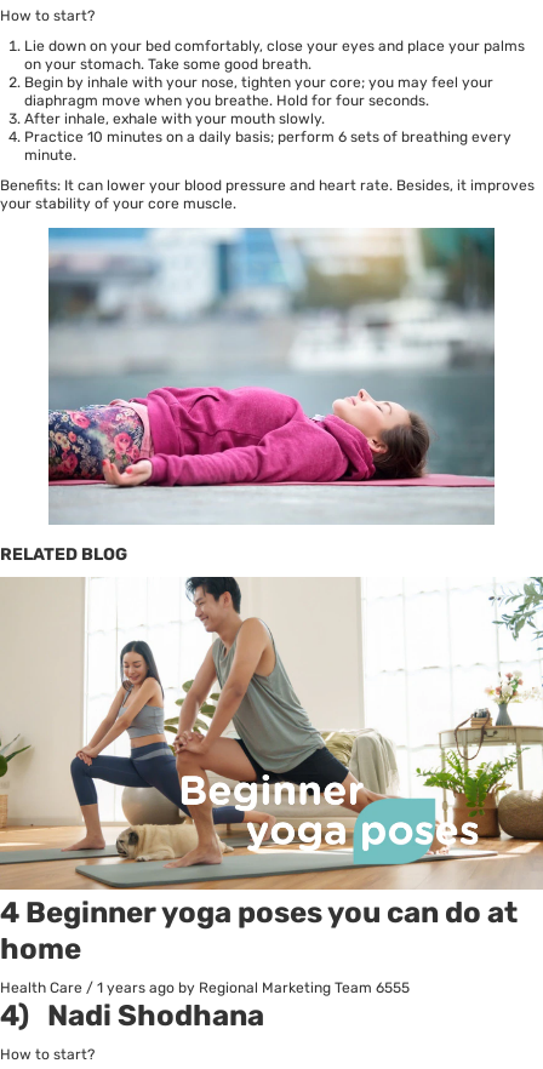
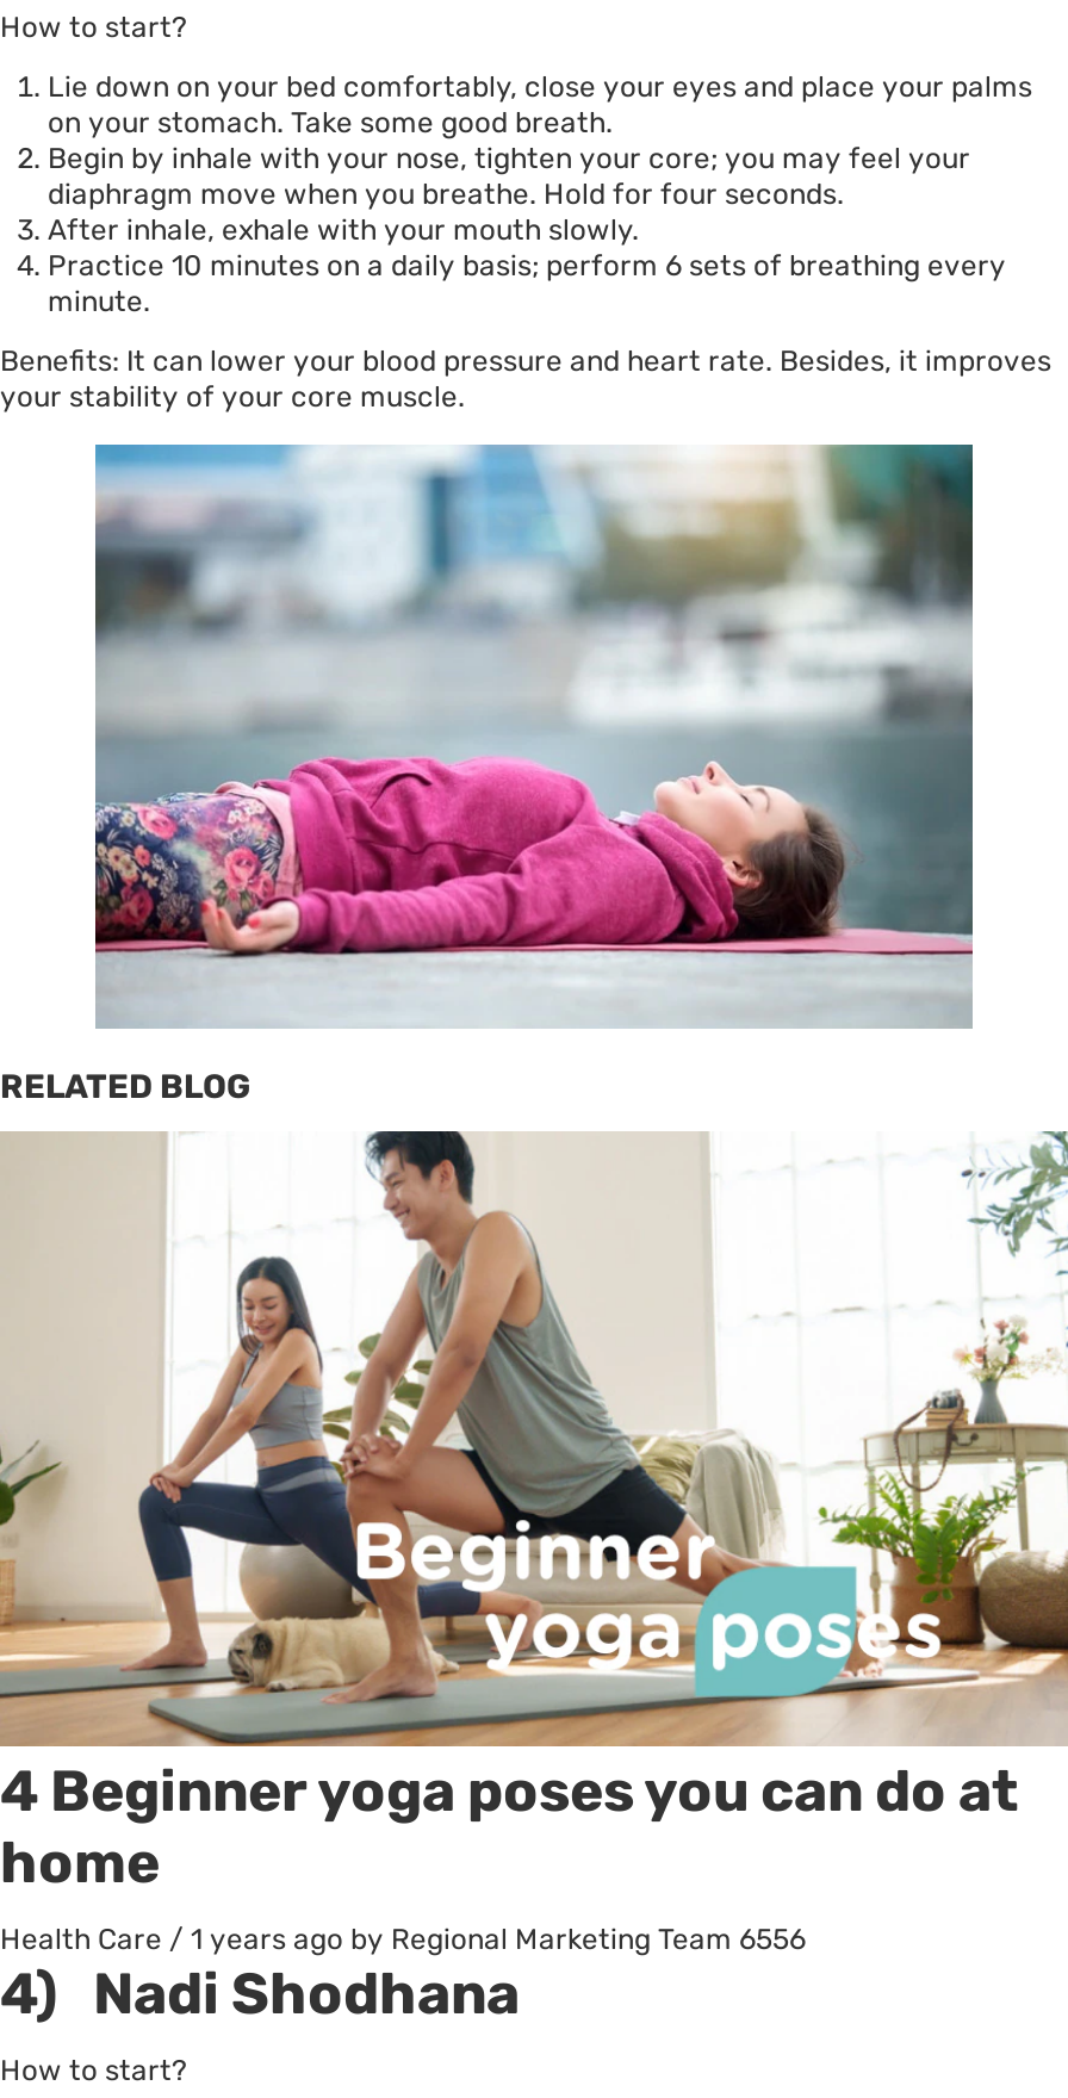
- Health Care / 1 years ago by Regional Marketing Team 6555
+ Health Care / 1 years ago by Regional Marketing Team 6556
